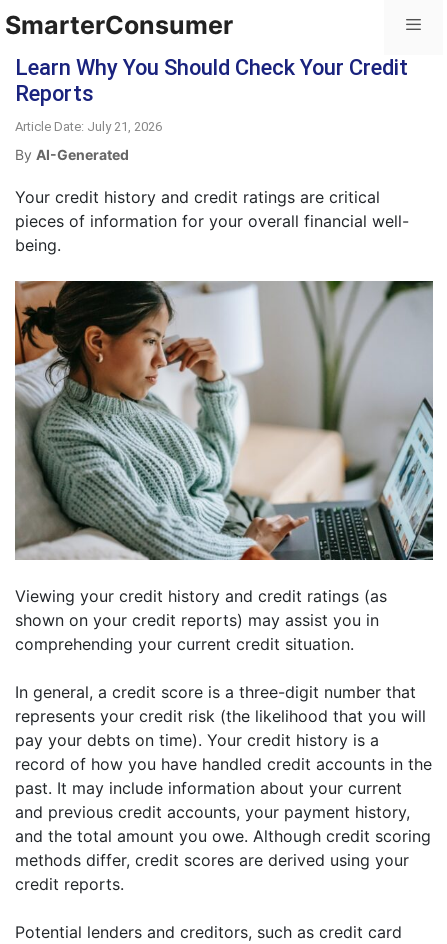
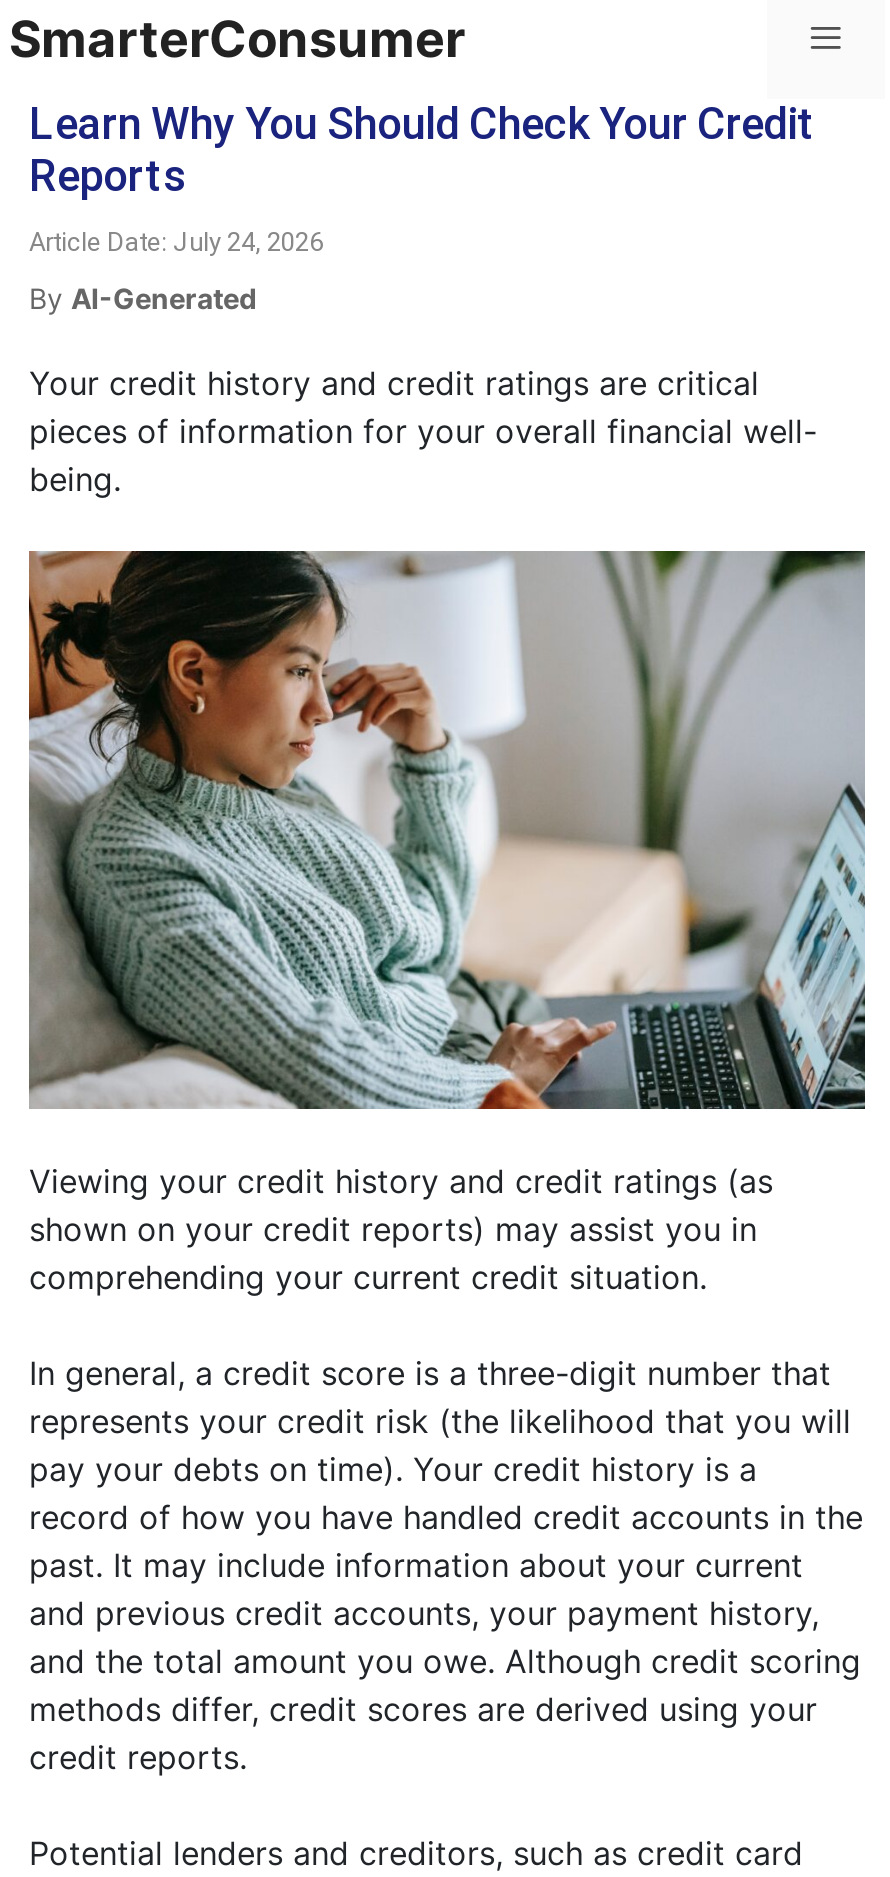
- Article Date: July 21, 2026
+ Article Date: July 24, 2026
